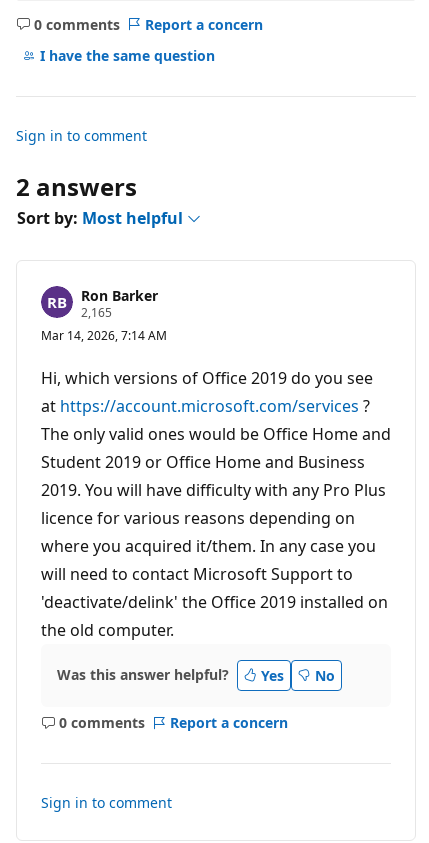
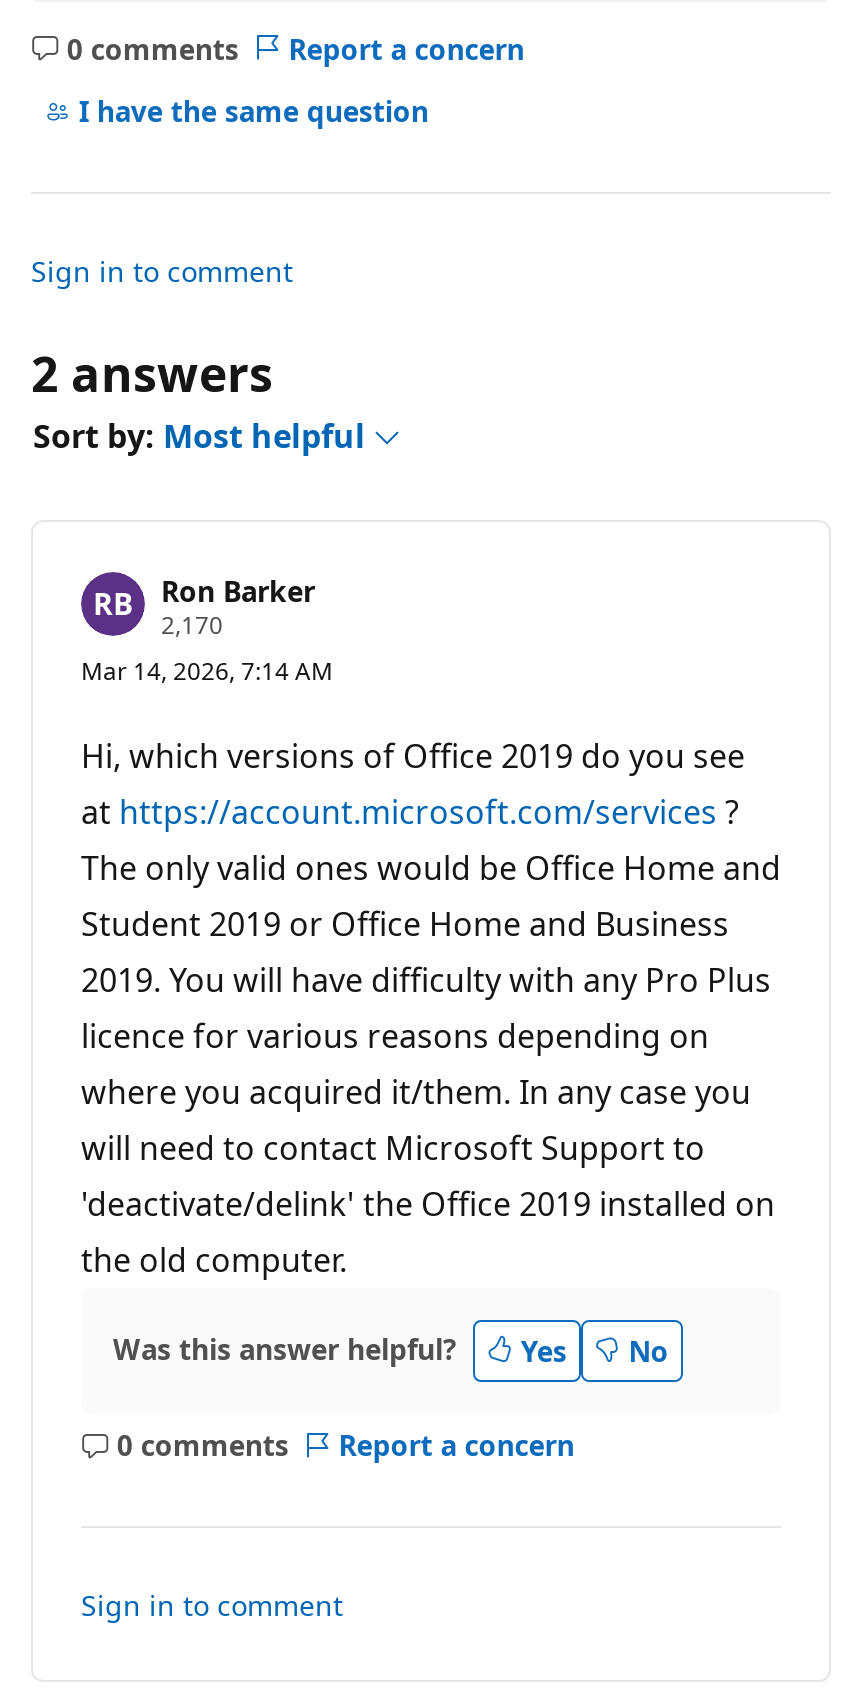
- 2,165 R
+ 2,170 R
